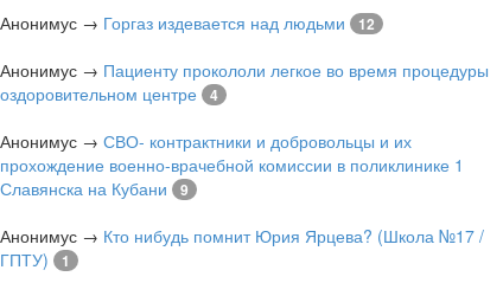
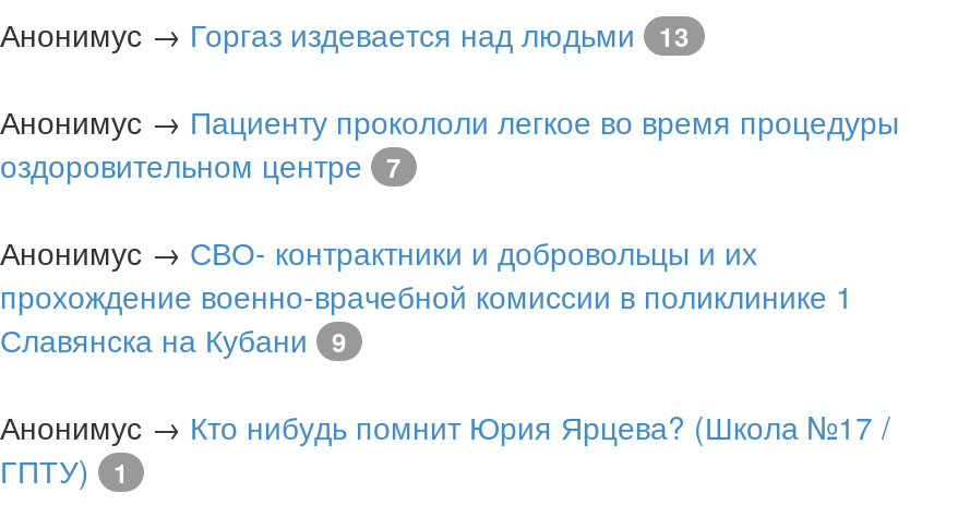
- 12
+ 13

- оздоровительном центре 4
+ оздоровительном центре 7
